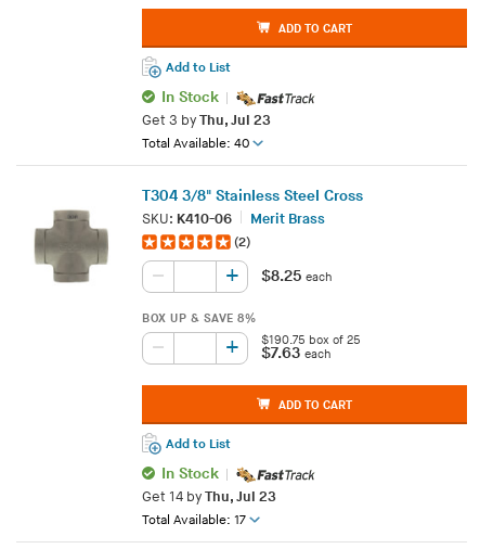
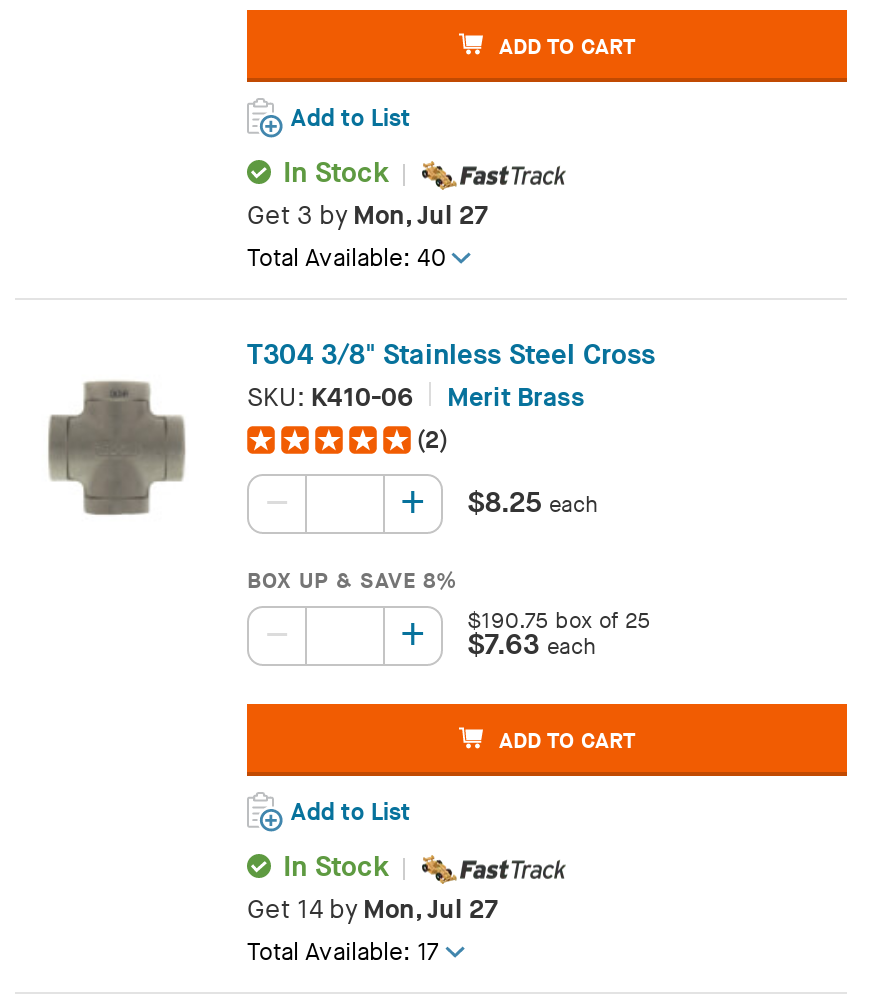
- Get 3 by Thu, Jul 23
+ Get 3 by Mon, Jul 27

- Get 14 by Thu, Jul 23
+ Get 14 by Mon, Jul 27
